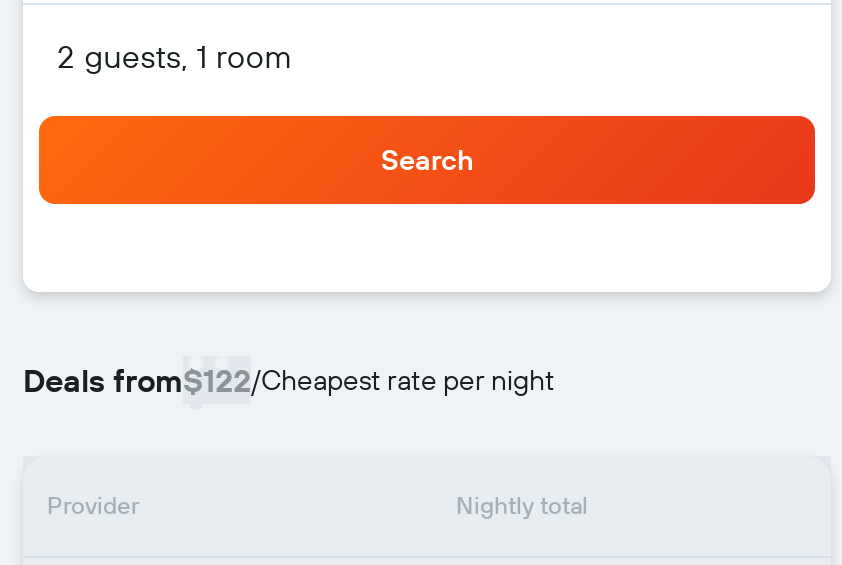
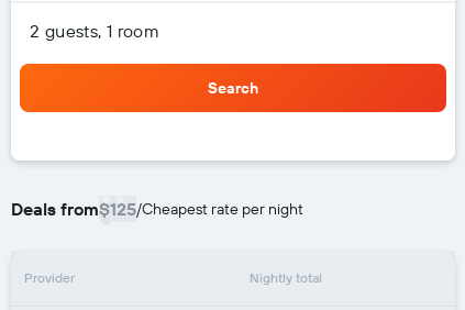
- Deals from$122/Cheapest rate per night
+ Deals from$125/Cheapest rate per night
